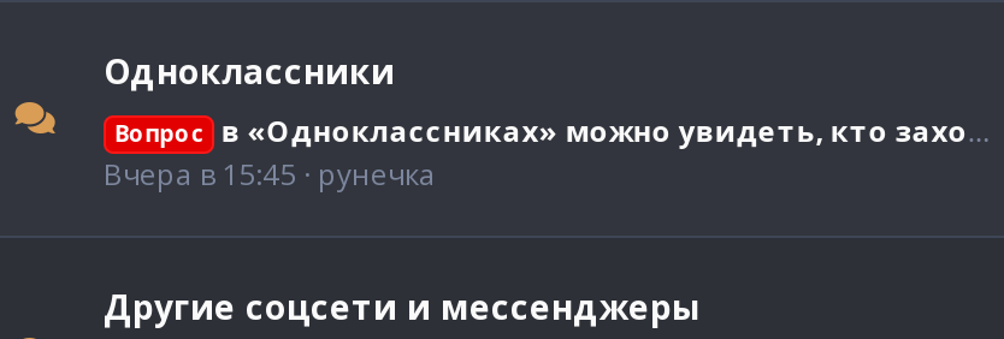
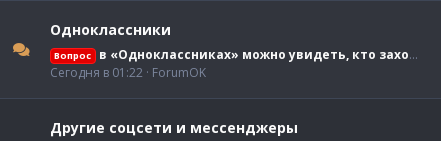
- Вчера в 15:45 рунечка
+ Сегодня в 01:22 ForumOK
